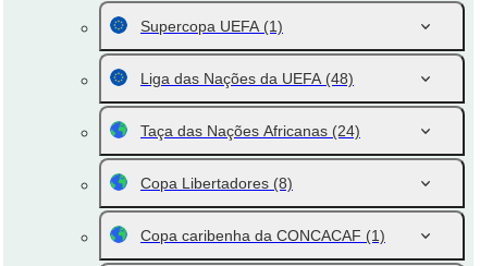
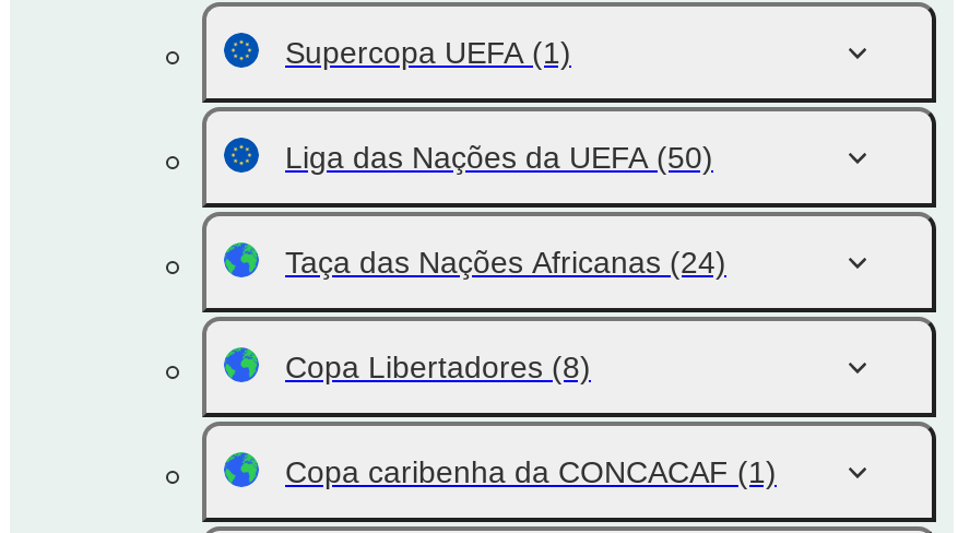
- Liga das Nações da UEFA (48)
+ Liga das Nações da UEFA (50)
